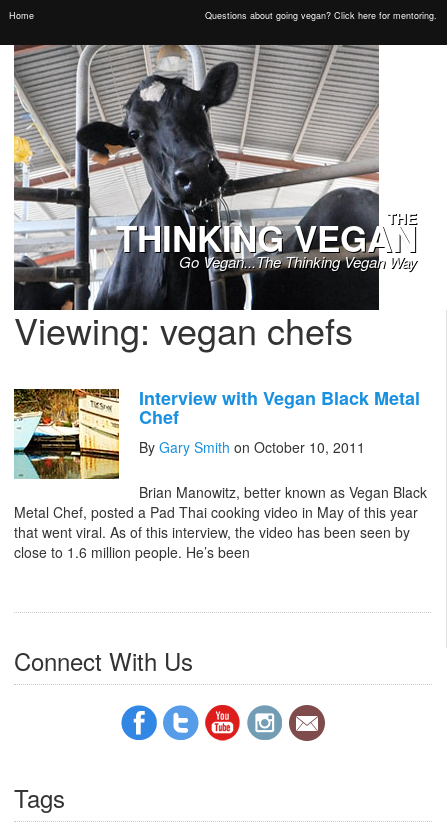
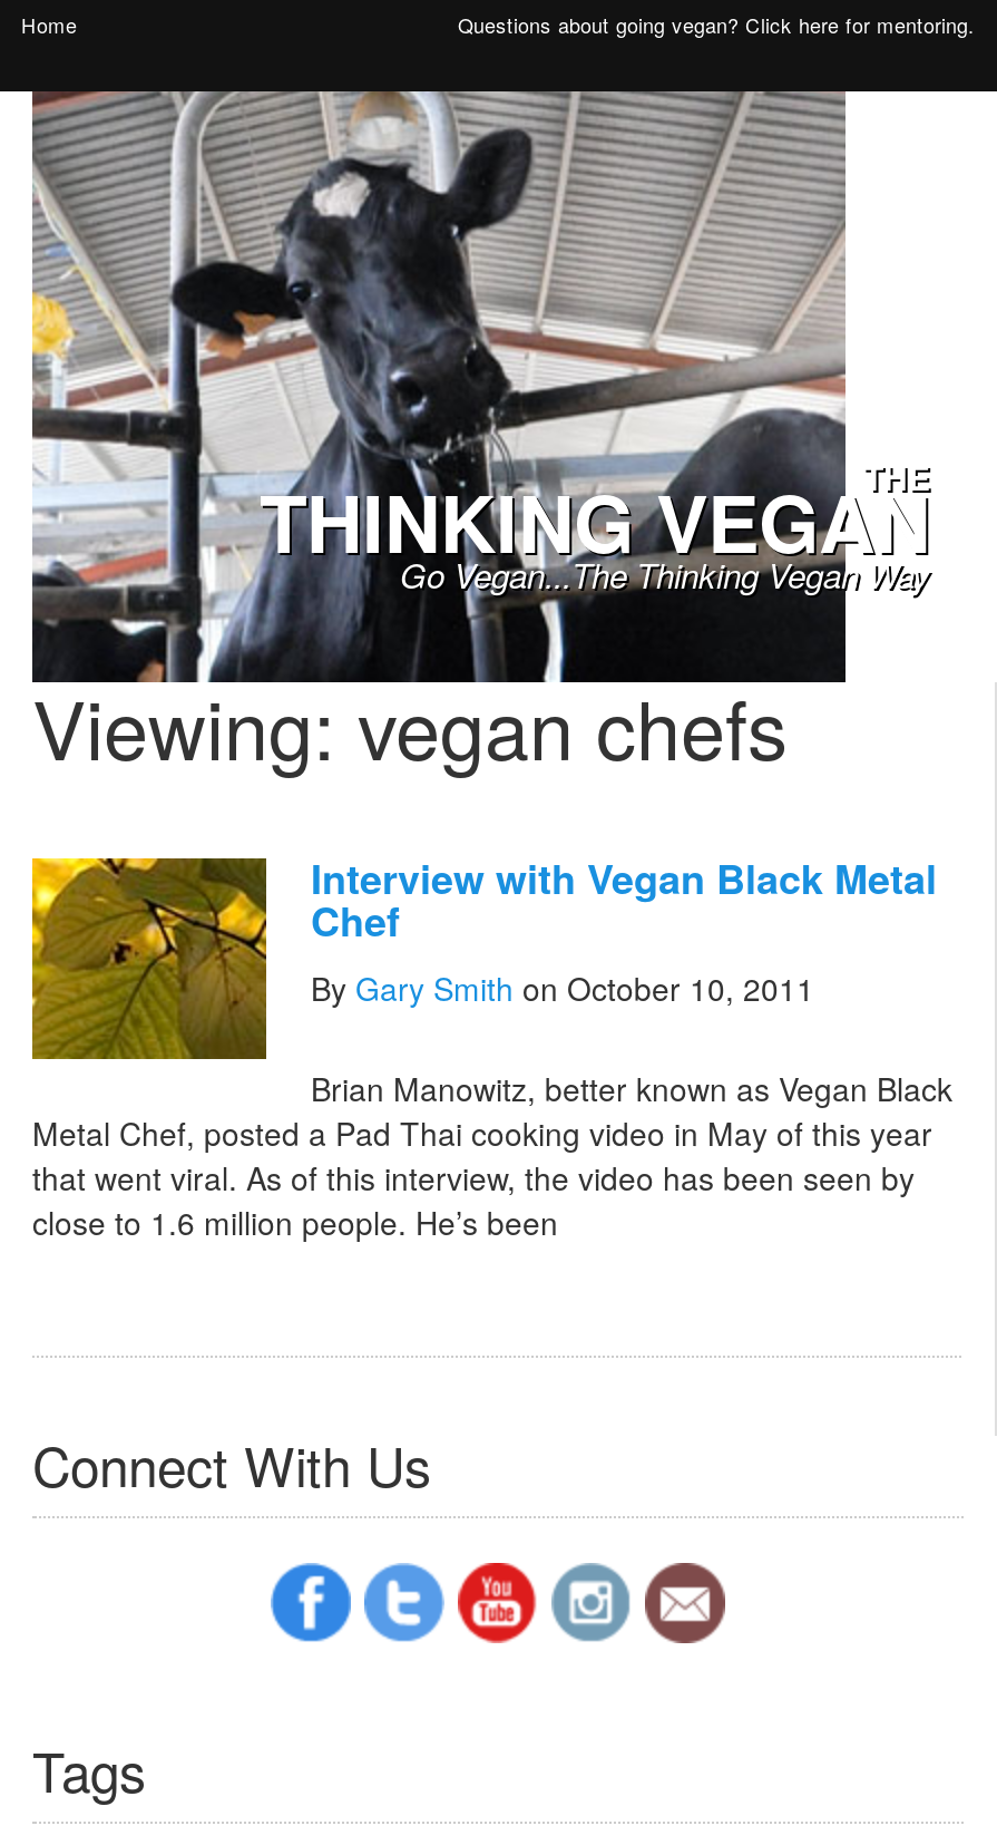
- [image]
+ [image]
